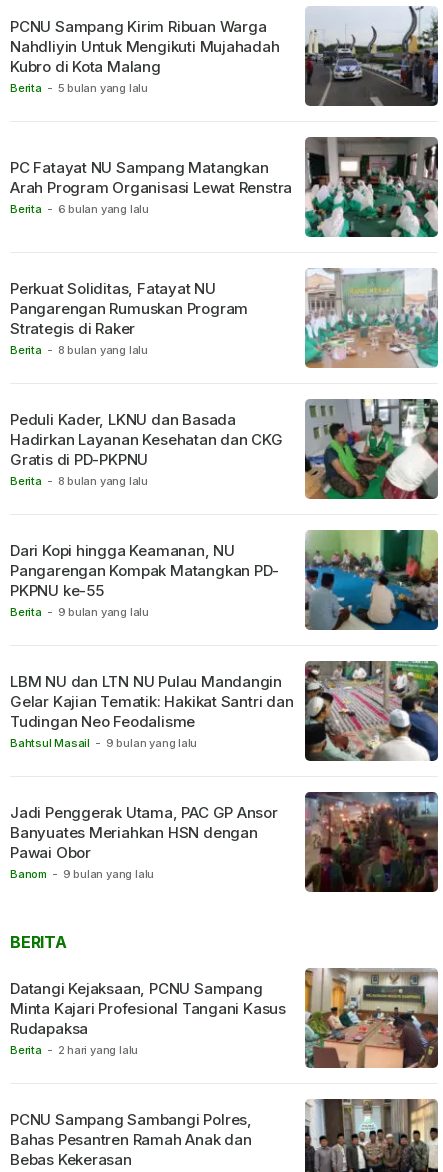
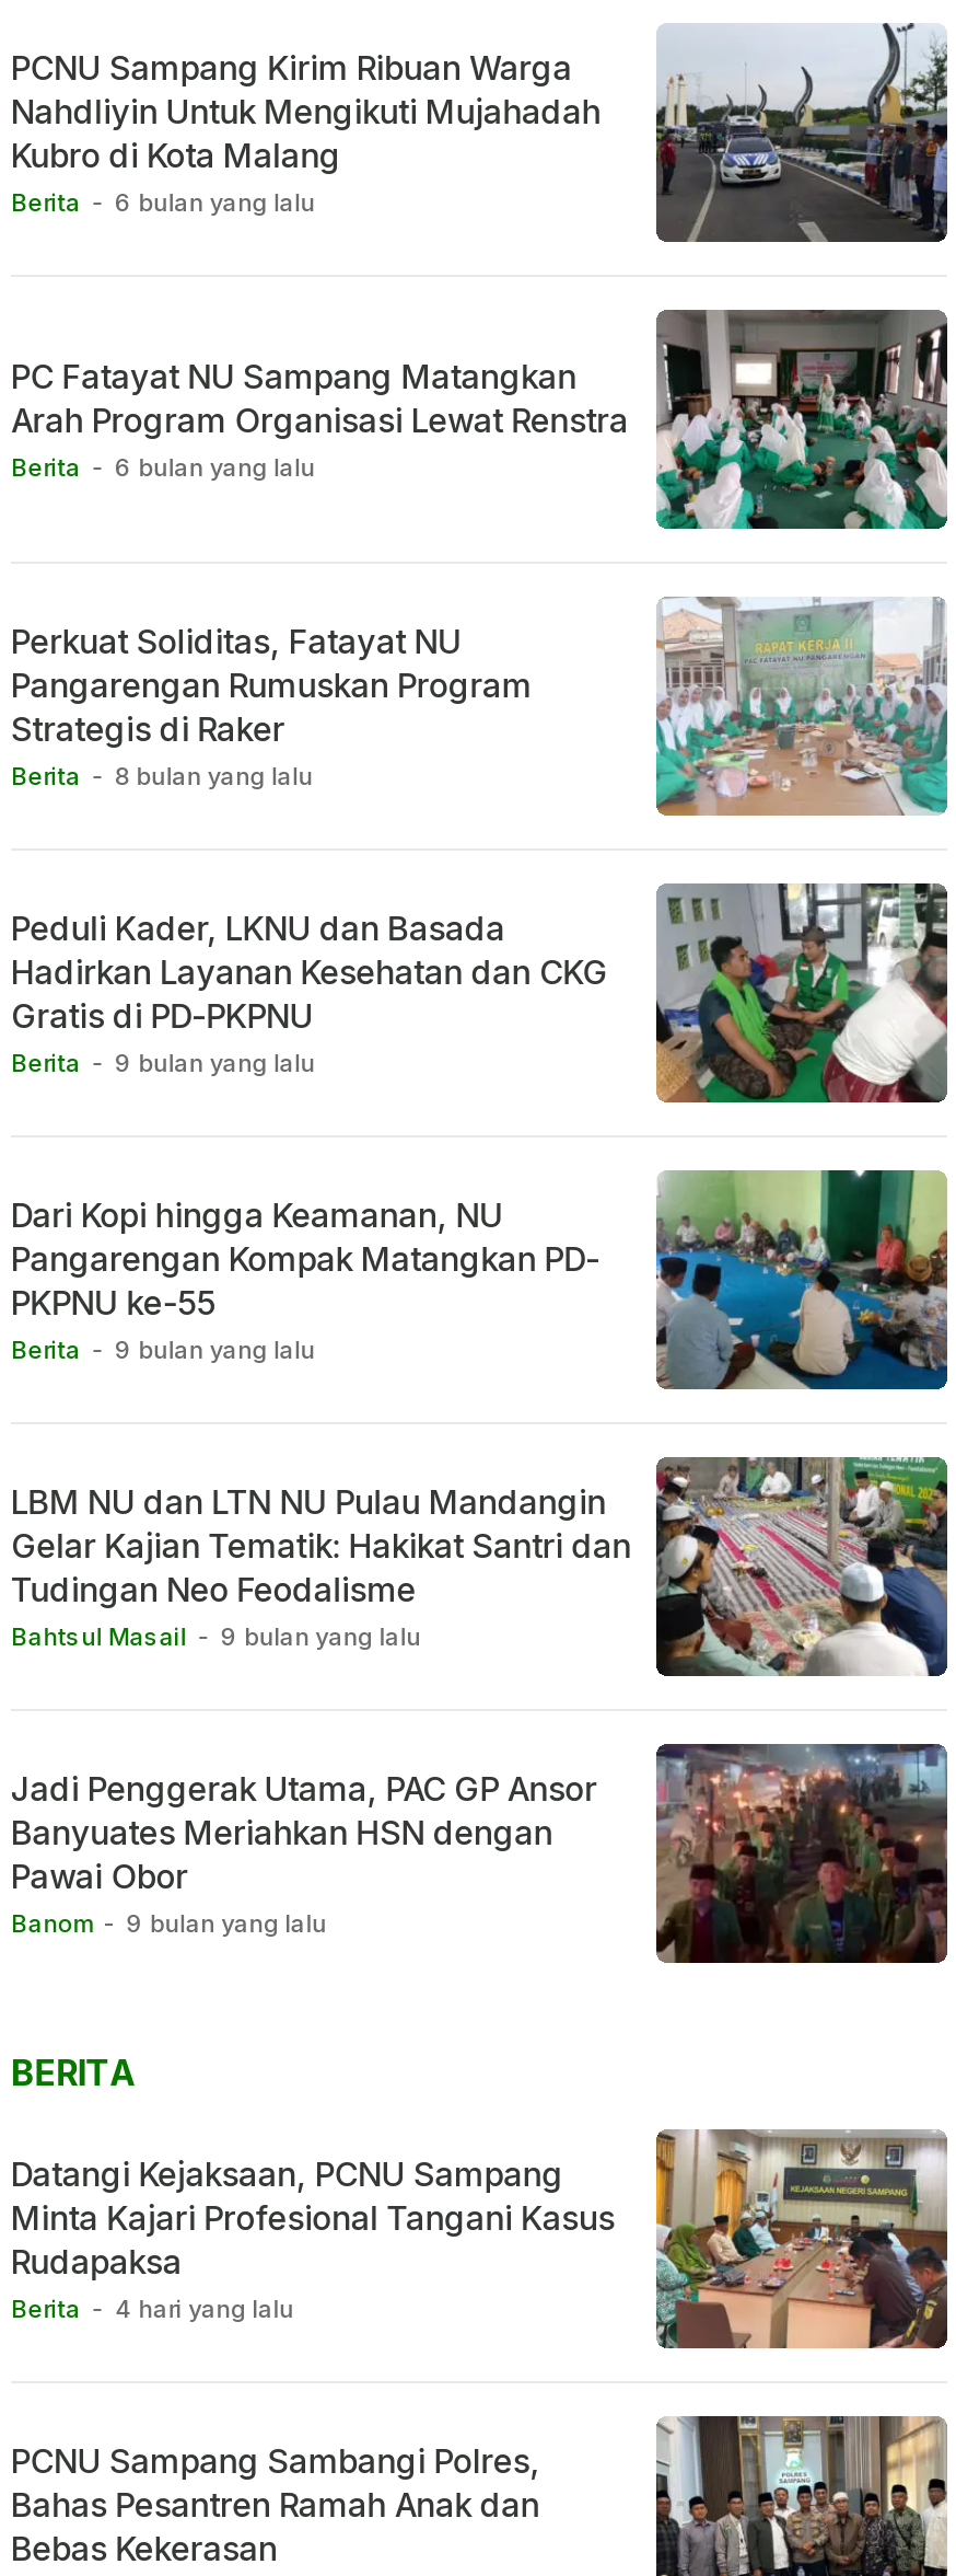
- Berita - 5 bulan yang lalu
+ Berita - 6 bulan yang lalu

- Berita - 8 bulan yang lalu
+ Berita - 9 bulan yang lalu

- Berita - 2 hari yang lalu
+ Berita - 4 hari yang lalu
